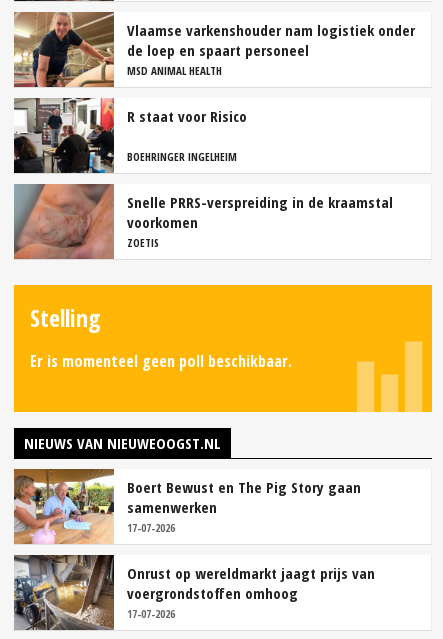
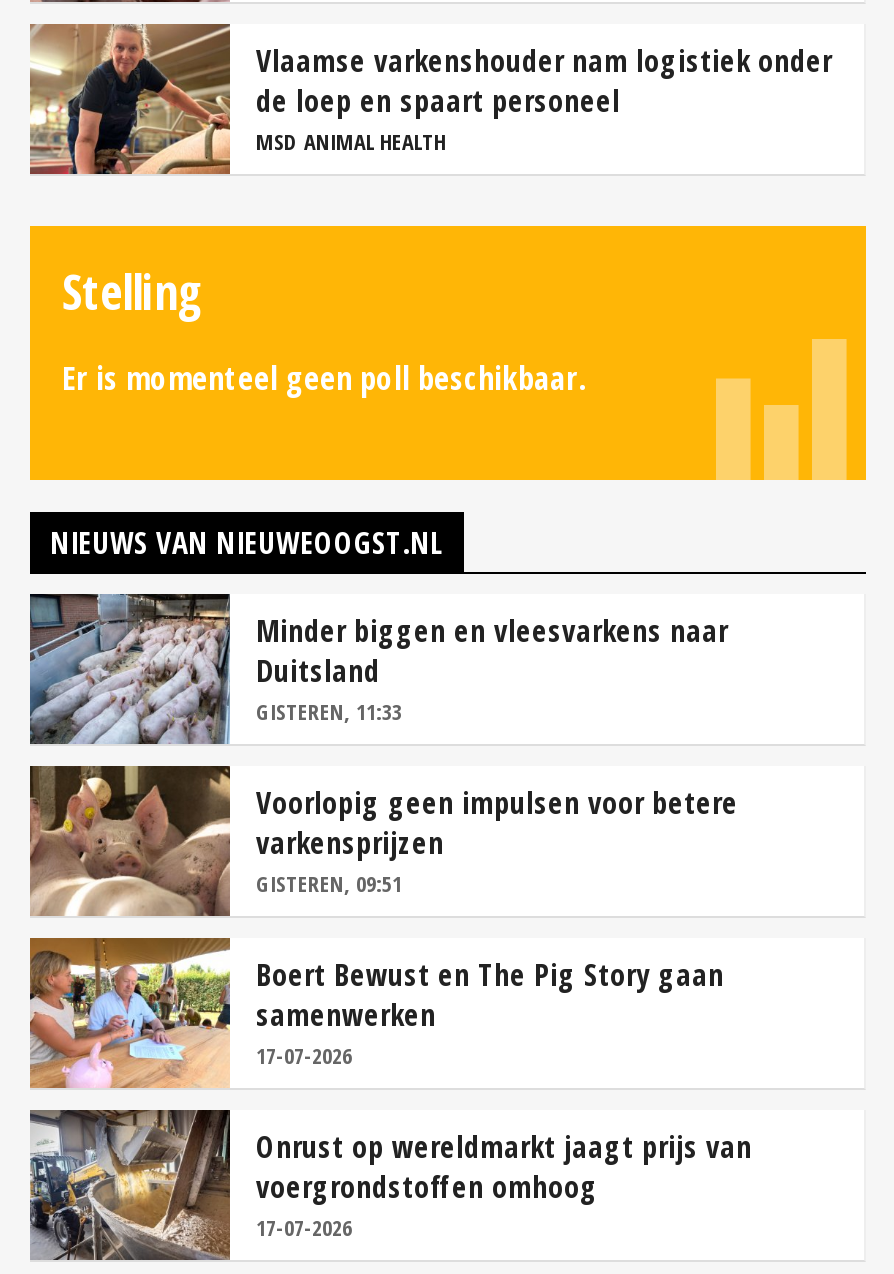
- [image]
- R staat voor Risico
- BOEHRINGER INGELHEIM
- Snelle PRRS-verspreiding in de kraamstal
- voorkomen
- ZOETIS

- [image]

moved up: Stelling | Er is momenteel geen poll beschikbaar. | NIEUWS VAN NIEUWEOOGST.NL

+ [image]
+ Minder biggen en vleesvarkens naar
+ Duitsland
+ GISTEREN, 11:33
+ Voorlopig geen impulsen voor betere
+ varkensprijzen
+ GISTEREN, 09:51

+ [image]
